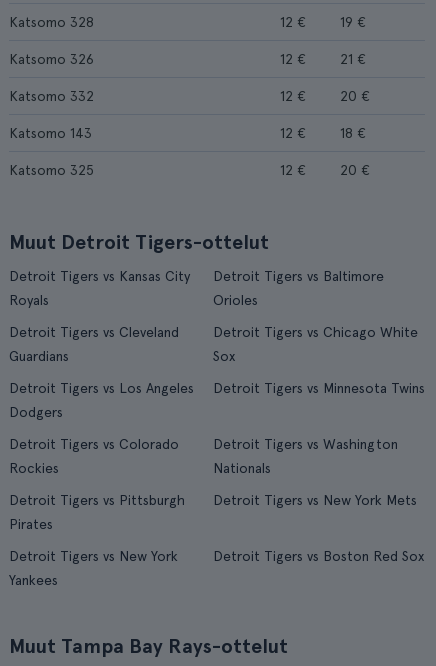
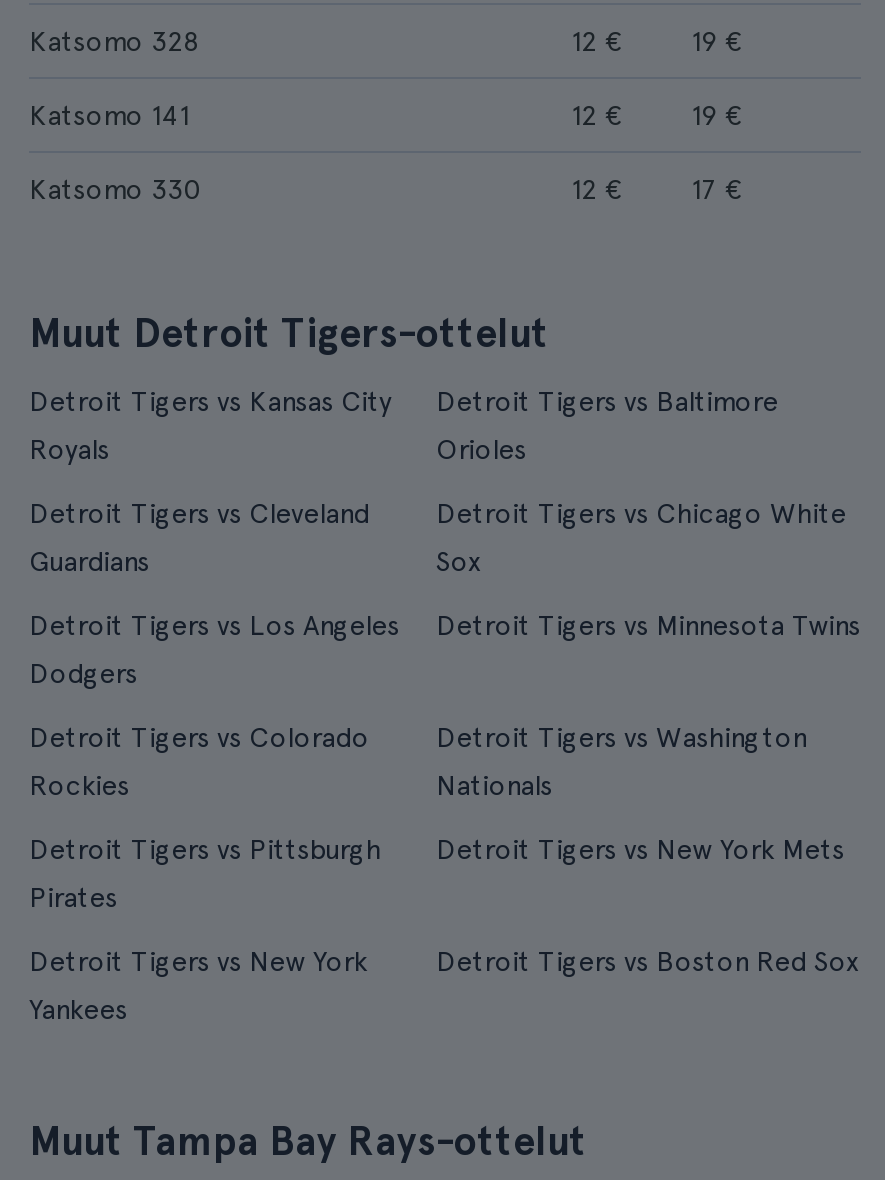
- Katsomo 326
+ Katsomo 141

- 21 €
+ 19 €

- Katsomo 332
+ Katsomo 330

- 20 €
- Katsomo 143
- 12 €
- 18 €
- Katsomo 325
- 12 €
- 20 €
+ 17 €
